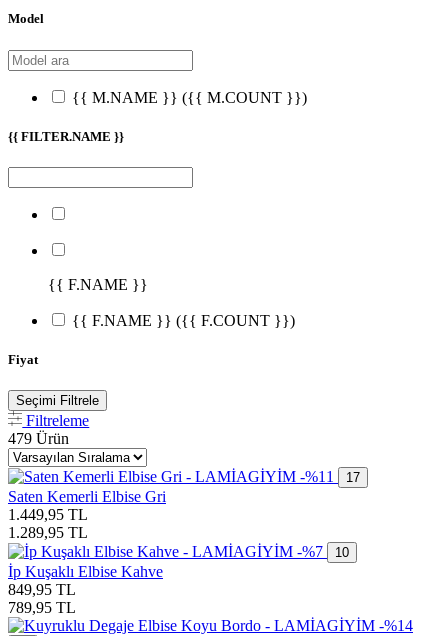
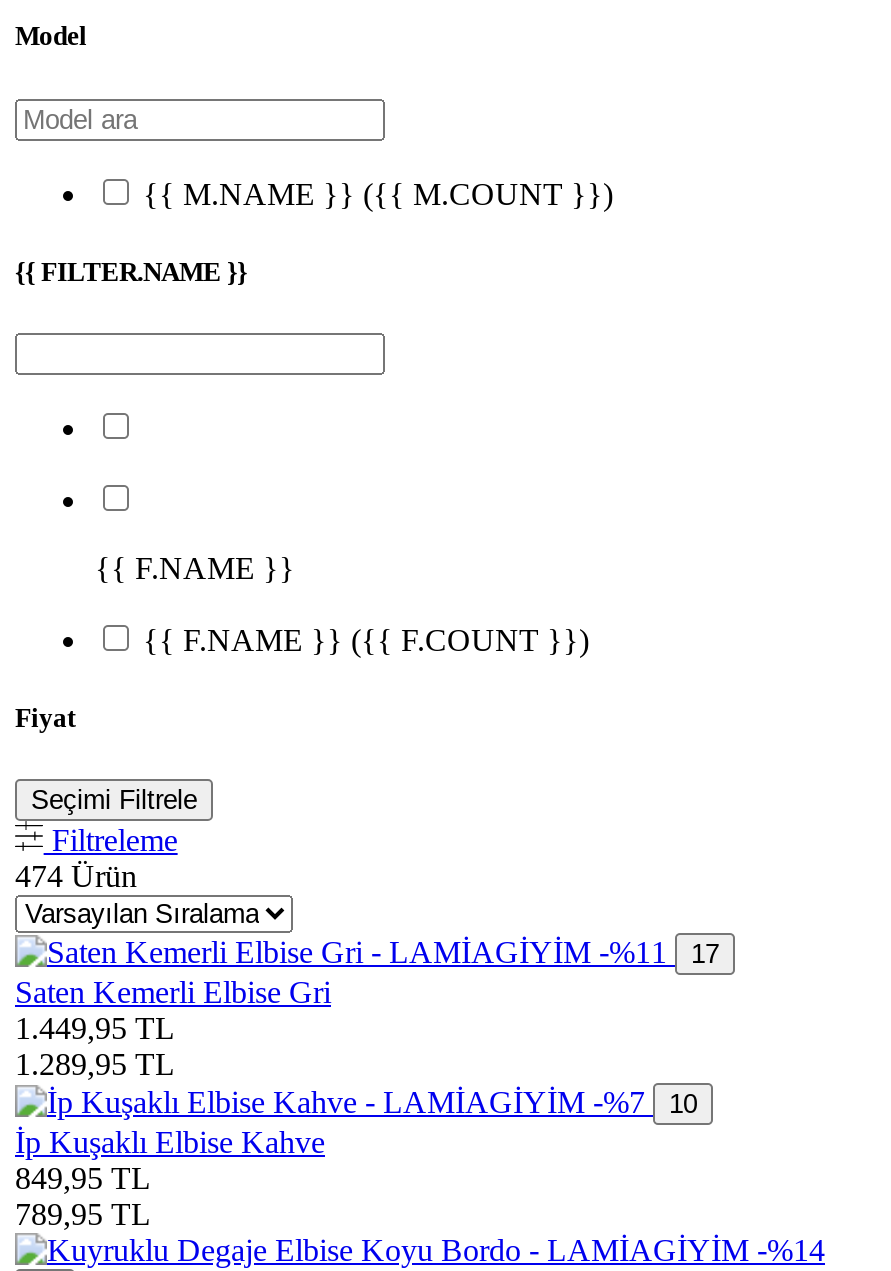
- 479 Ürün
+ 474 Ürün
